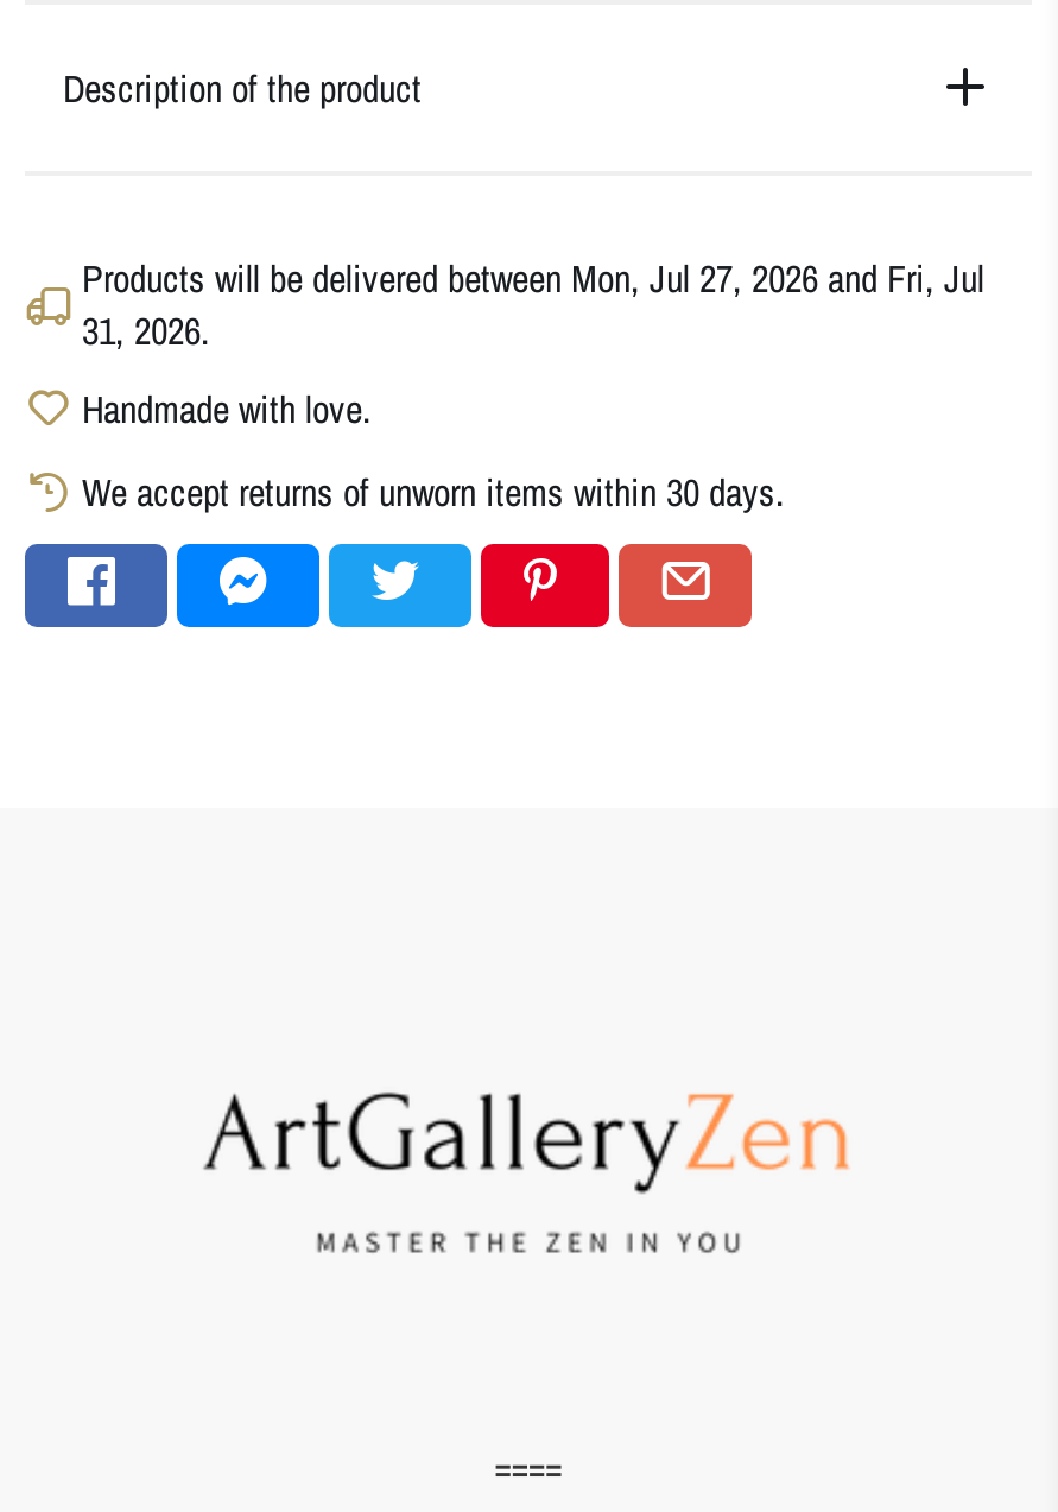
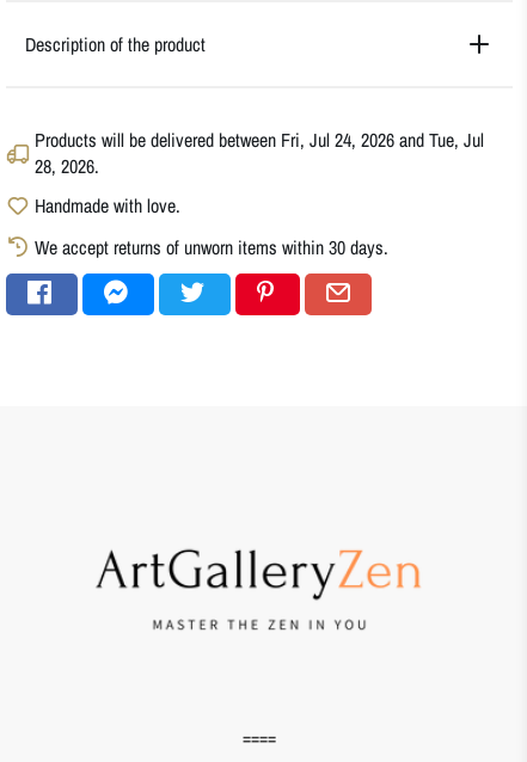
- Products will be delivered between Mon, Jul 27, 2026 and Fri, Jul
+ Products will be delivered between Fri, Jul 24, 2026 and Tue, Jul

- 31, 2026.
+ 28, 2026.
